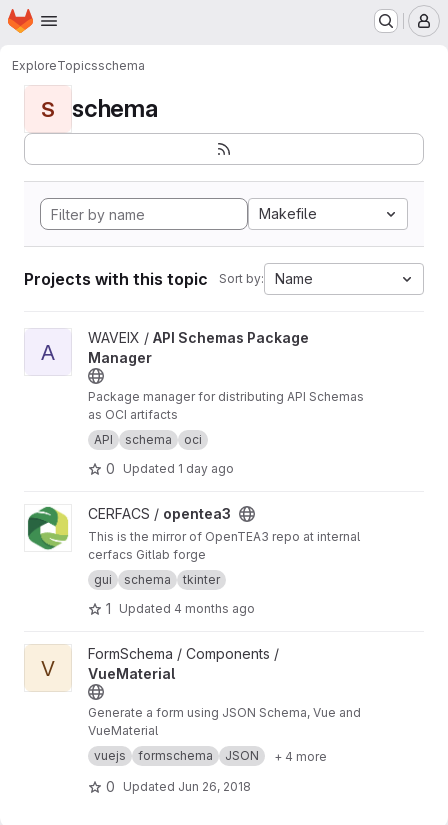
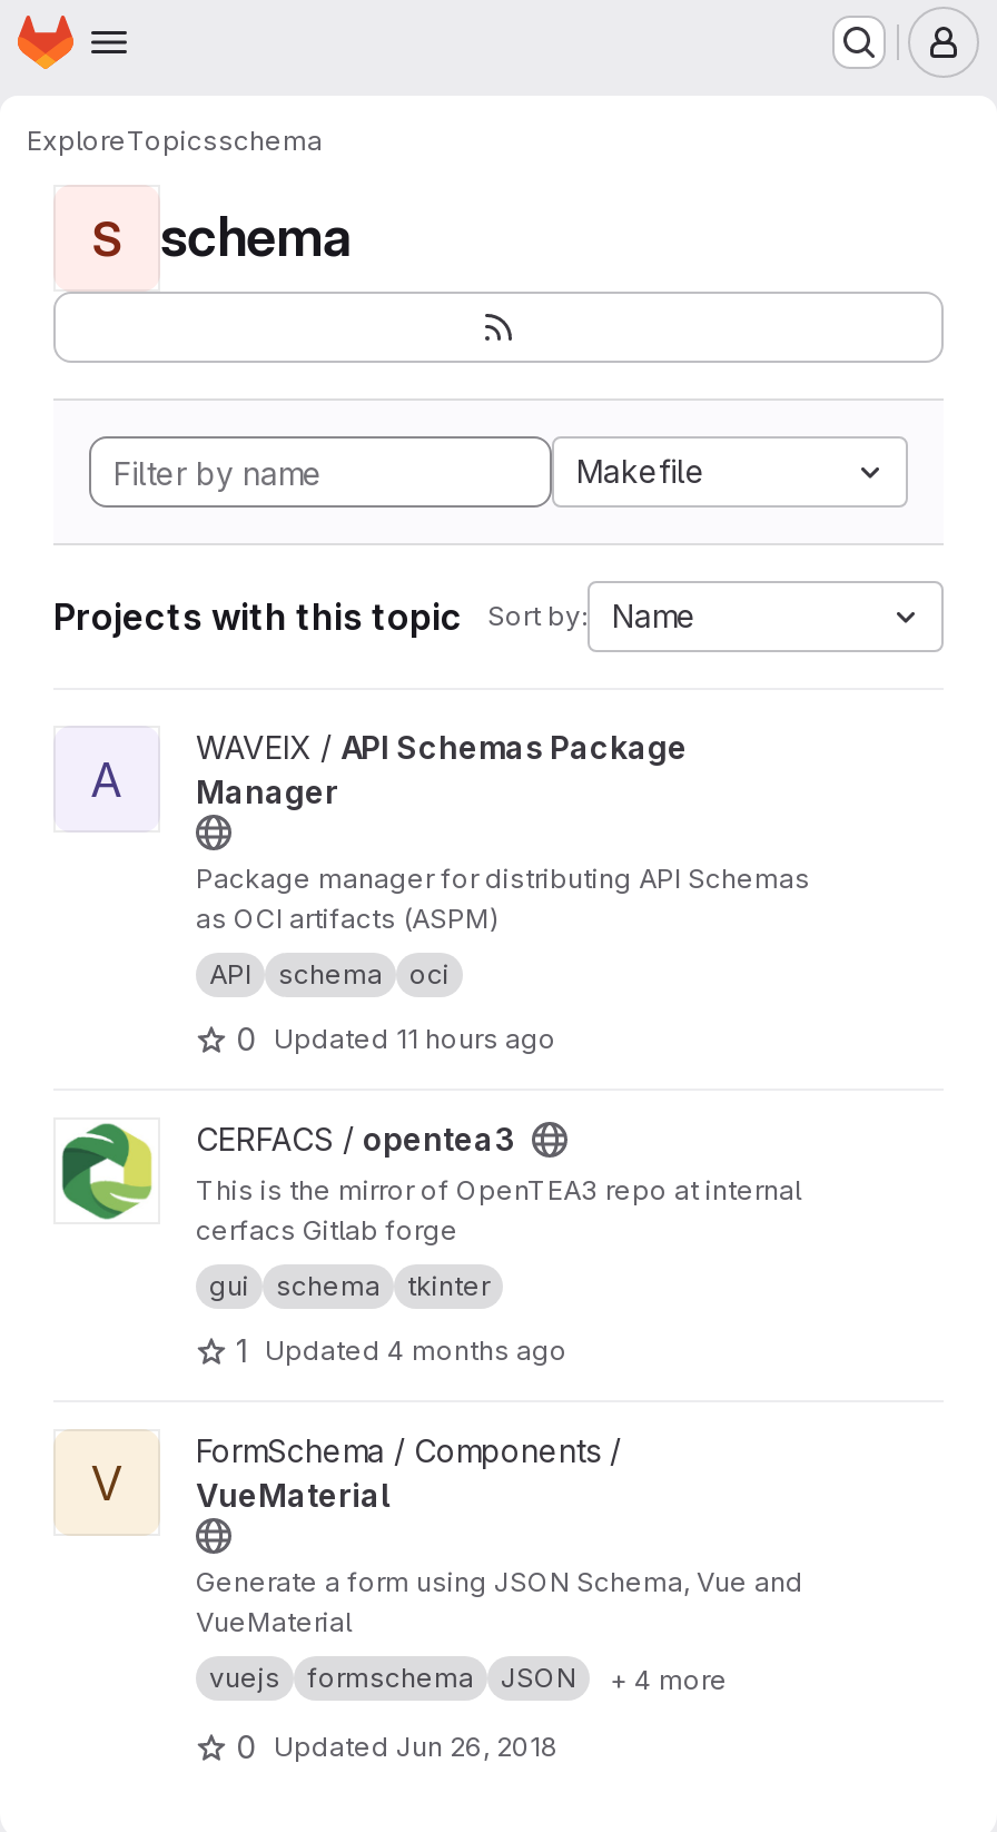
- as OCI artifacts
+ as OCI artifacts (ASPM)

- 0 Updated 1 day ago
+ 0 Updated 11 hours ago
